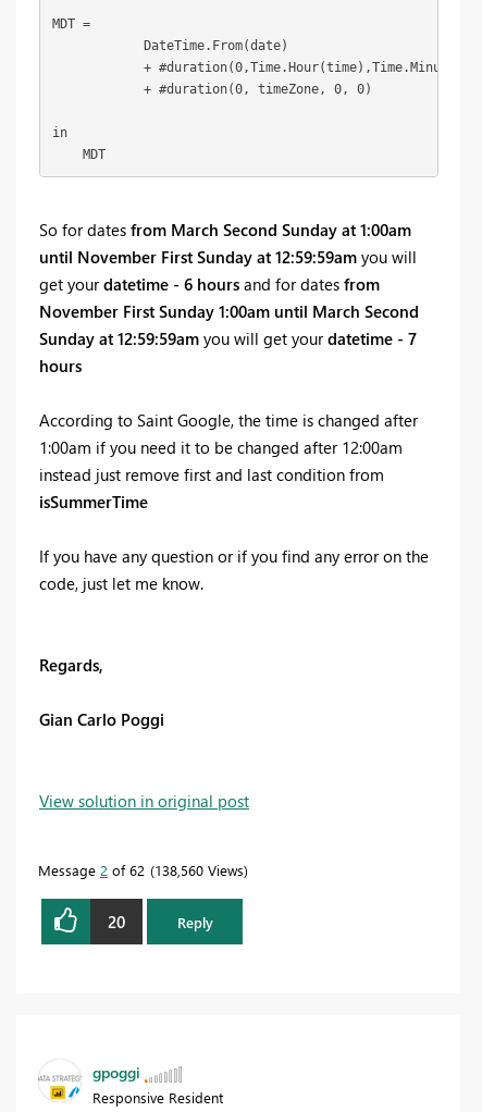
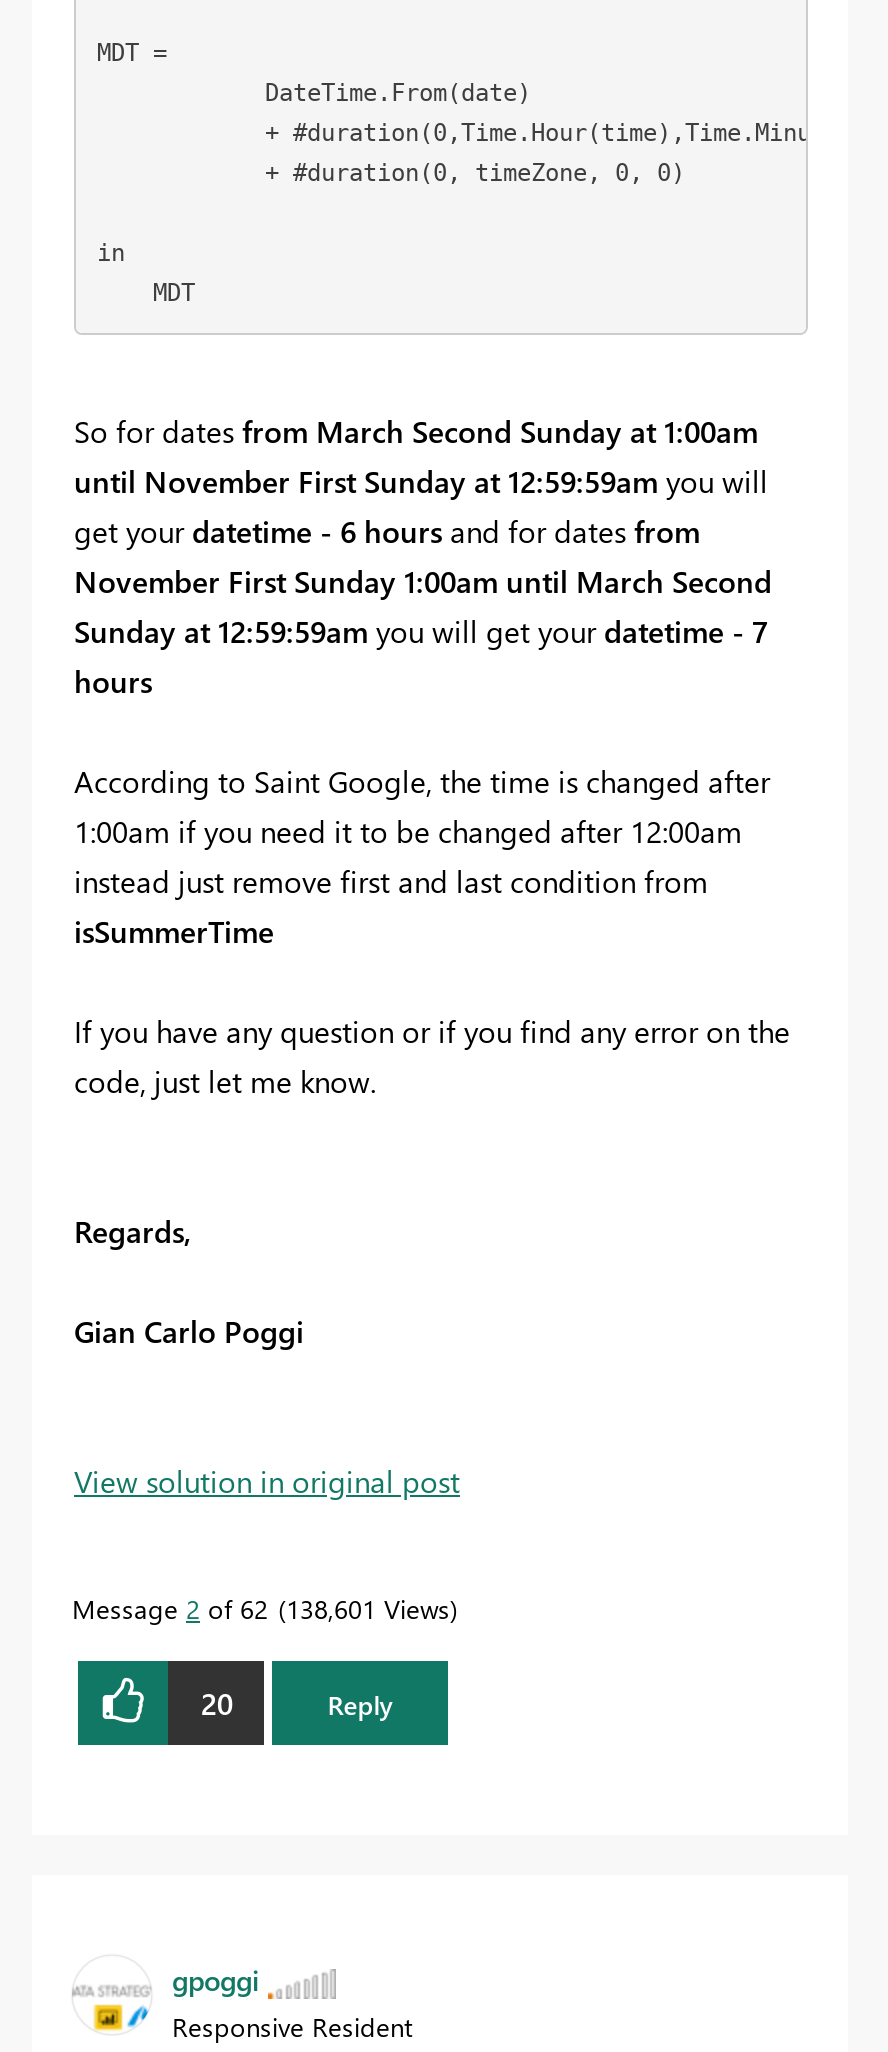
- Message 2 of 62 138,560 Views
+ Message 2 of 62 138,601 Views
